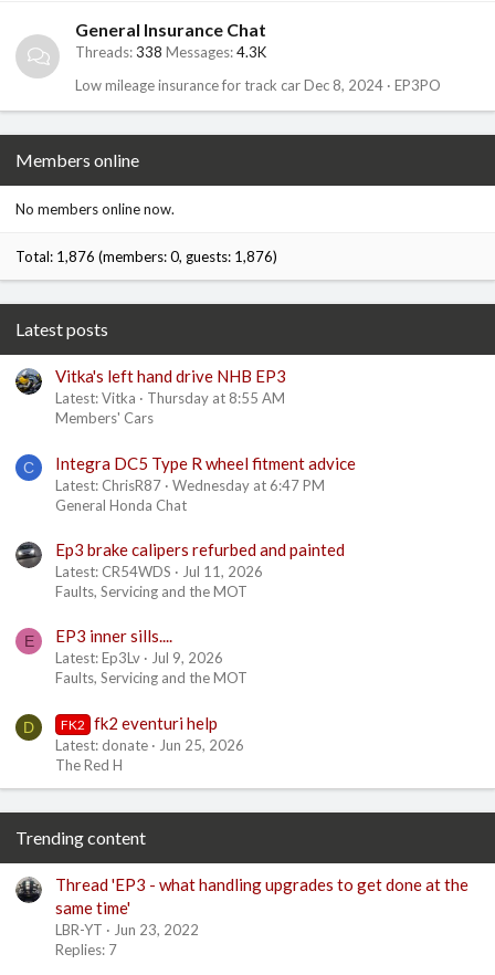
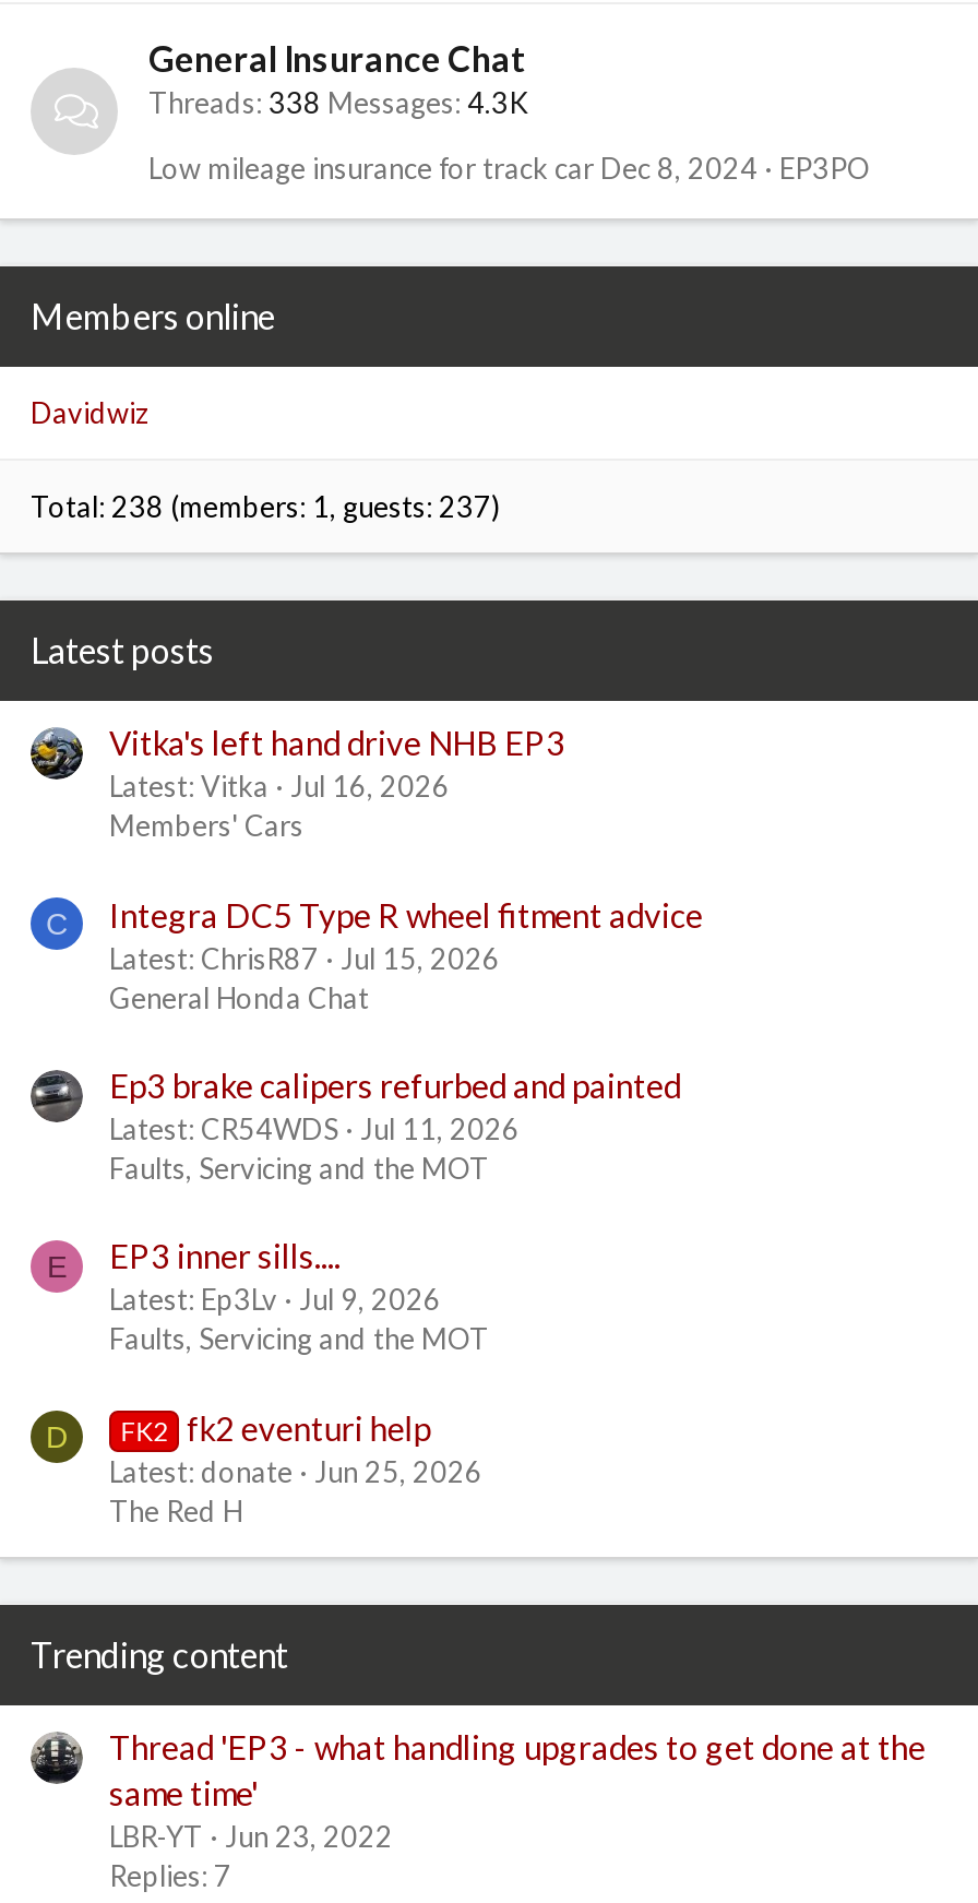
- No members online now.
+ Davidwiz

- Total: 1,876 (members: 0, guests: 1,876)
+ Total: 238 (members: 1, guests: 237)

- Thursday at 8:55 AM
+ Jul 16, 2026

- Wednesday at 6:47 PM
+ Jul 15, 2026
